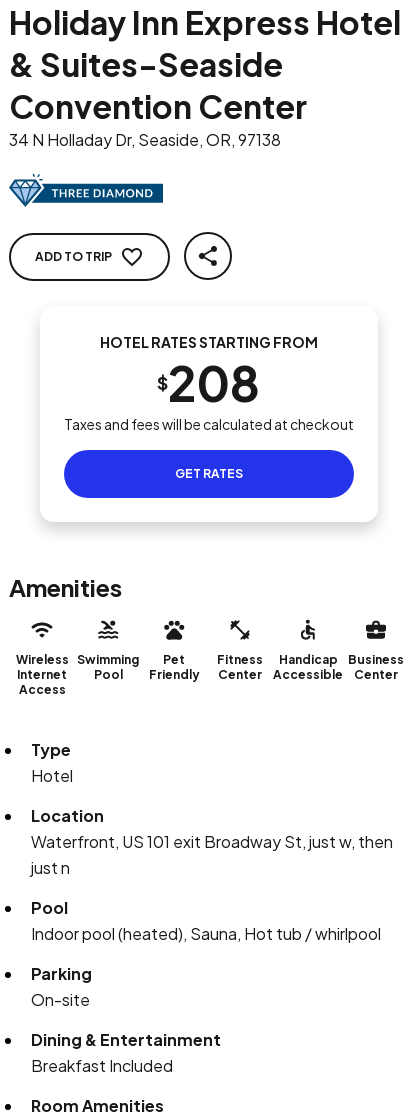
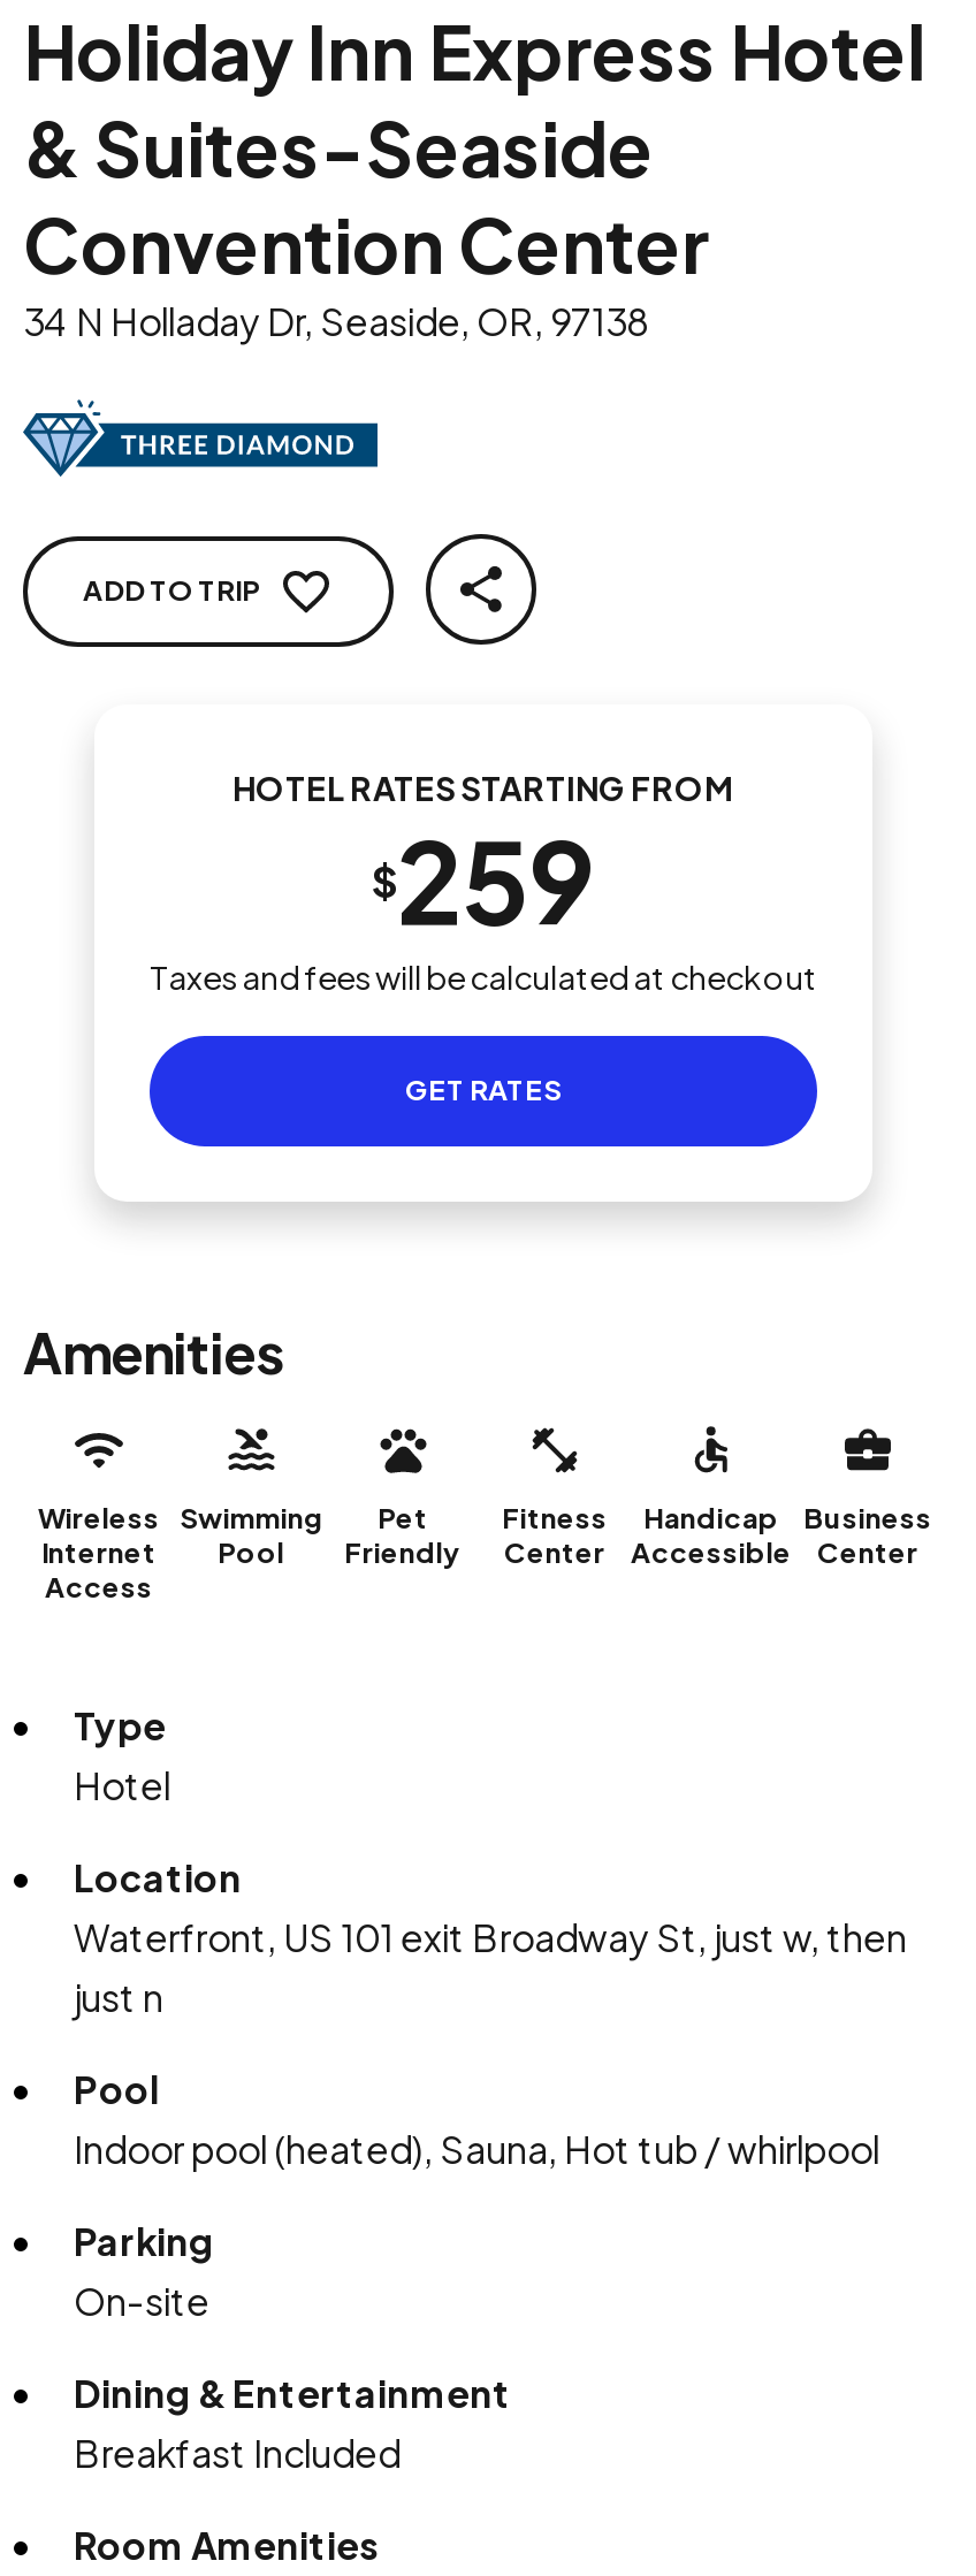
- $208
+ $259
